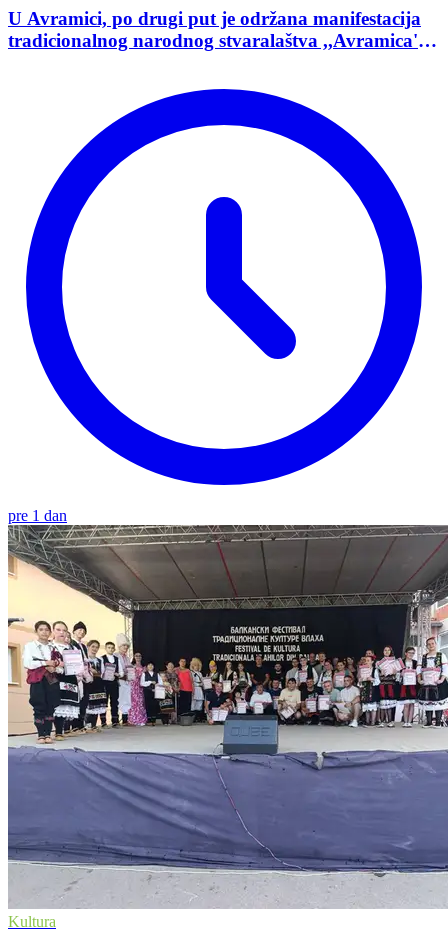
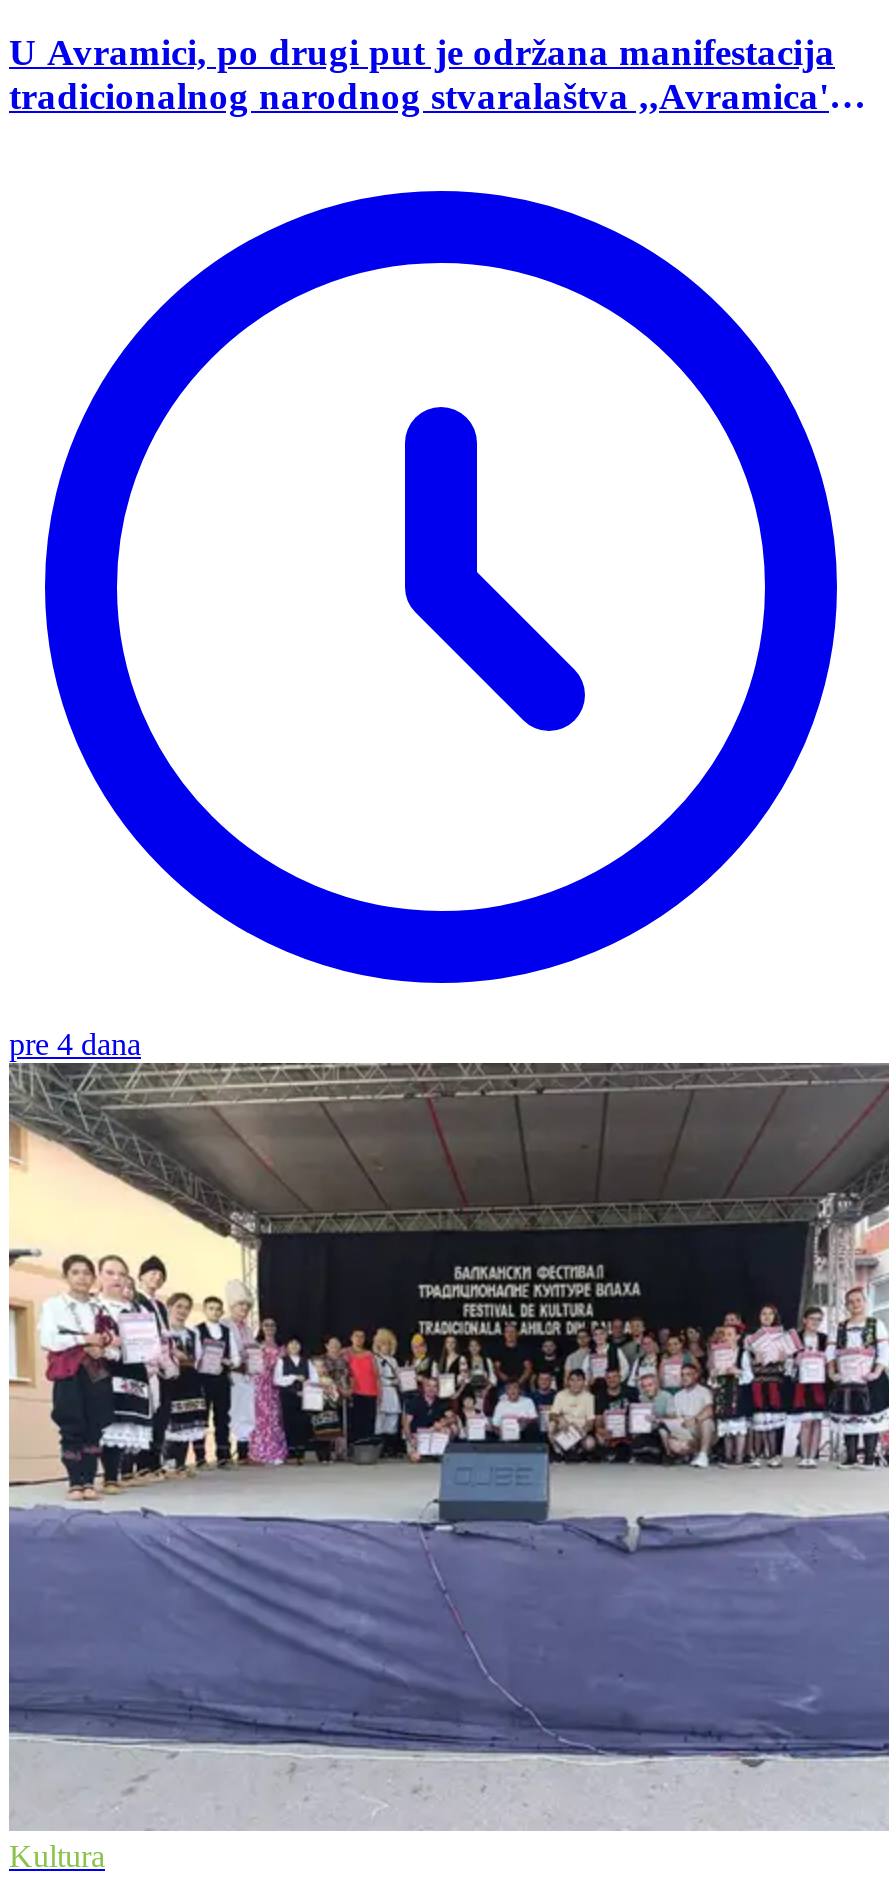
- pre 1 dan
+ pre 4 dana
